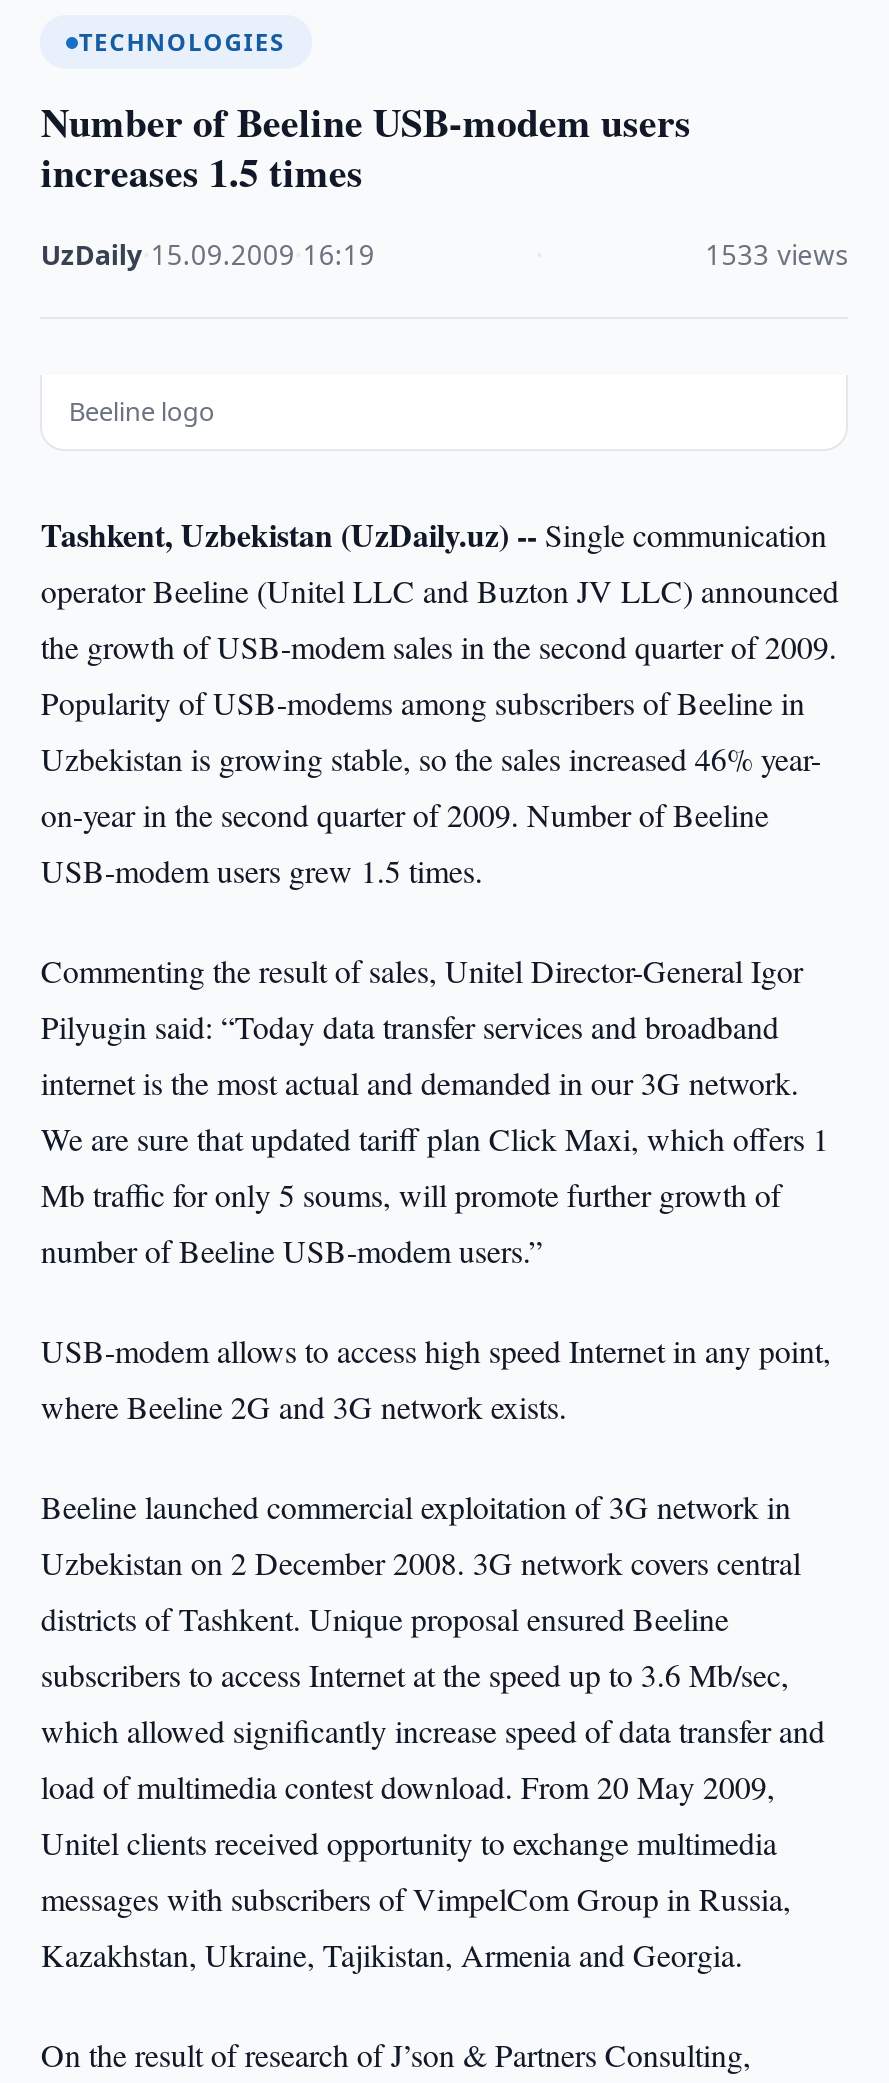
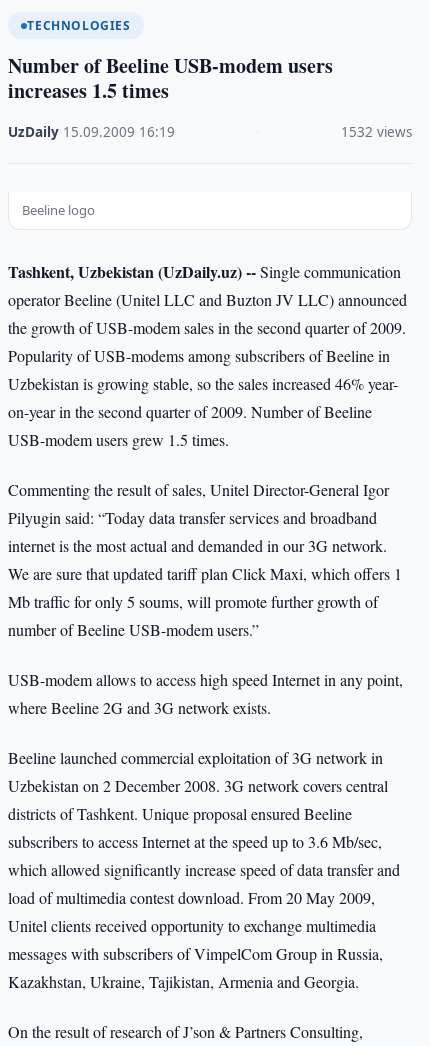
- 1533 views
+ 1532 views
